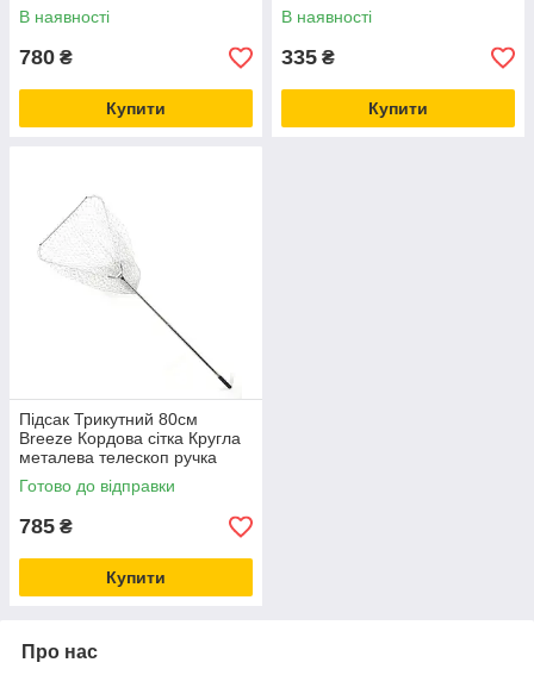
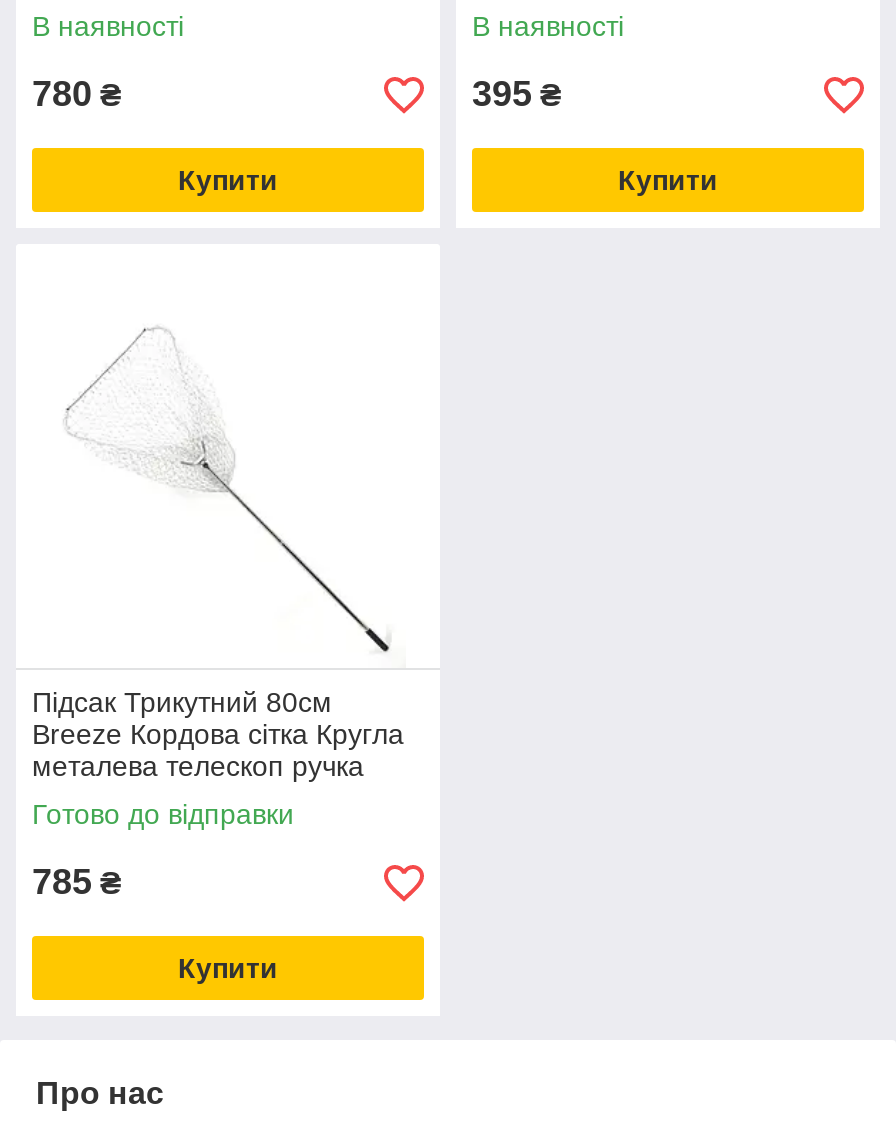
- 335 ₴
+ 395 ₴
